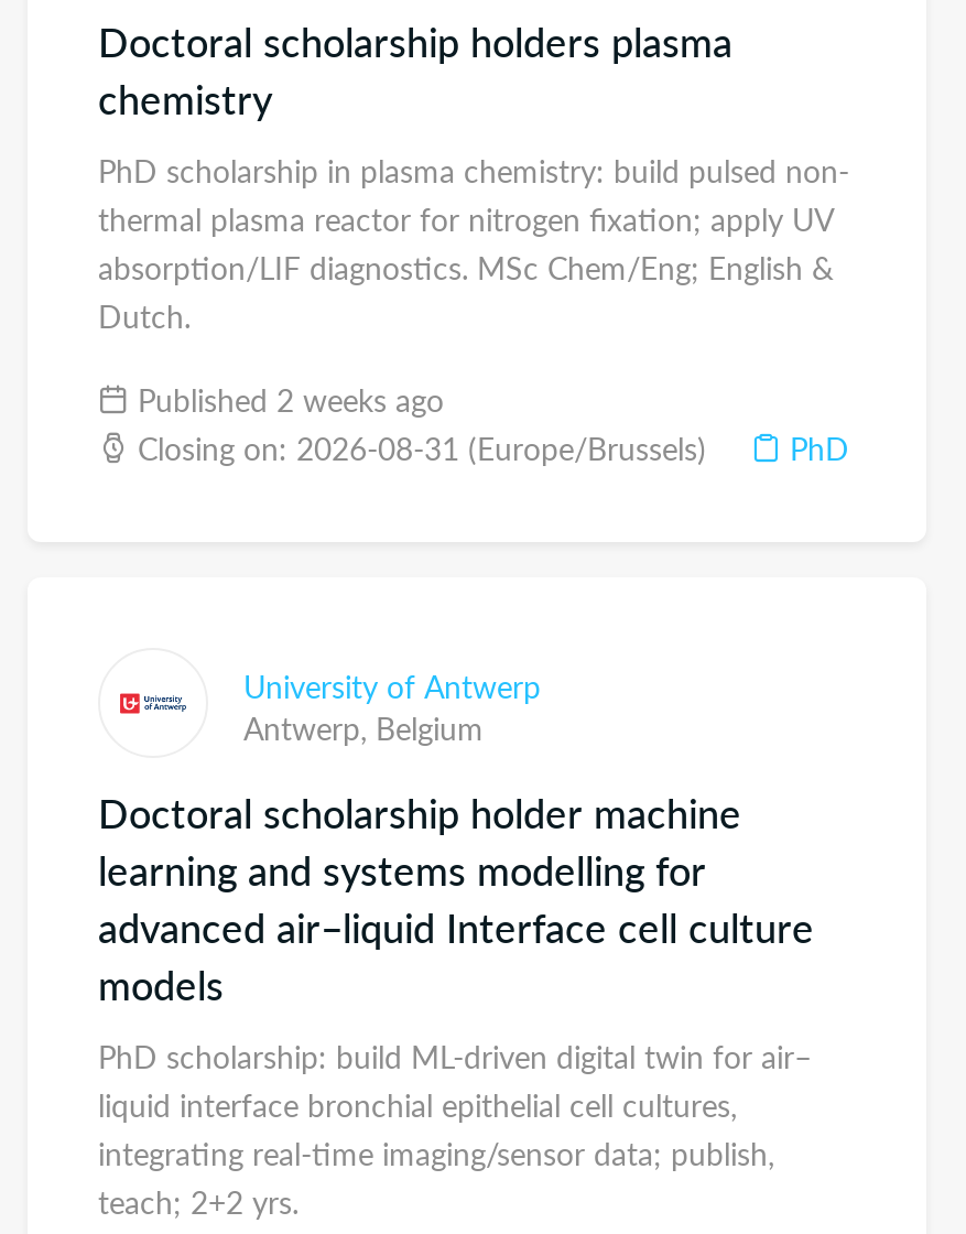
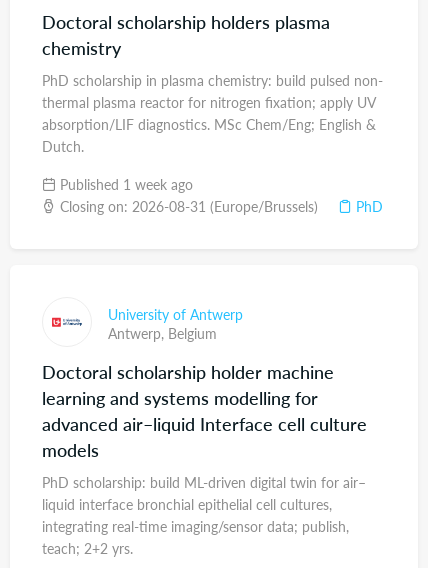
- Published 2 weeks ago
+ Published 1 week ago
